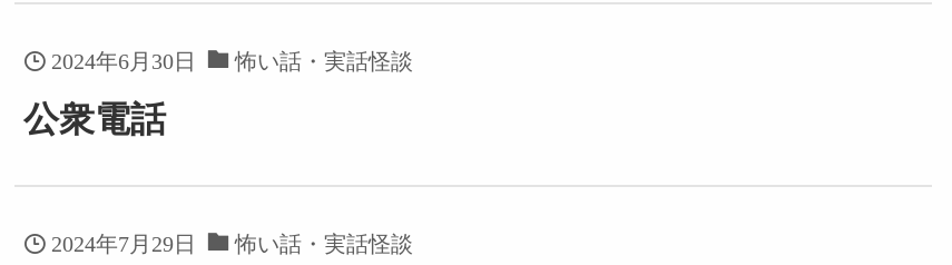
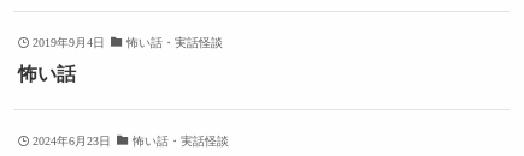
- 2024年6月30日 怖い話・実話怪談
+ 2019年9月4日 怖い話・実話怪談

- 公衆電話
+ 怖い話

- 2024年7月29日 怖い話・実話怪談
+ 2024年6月23日 怖い話・実話怪談
